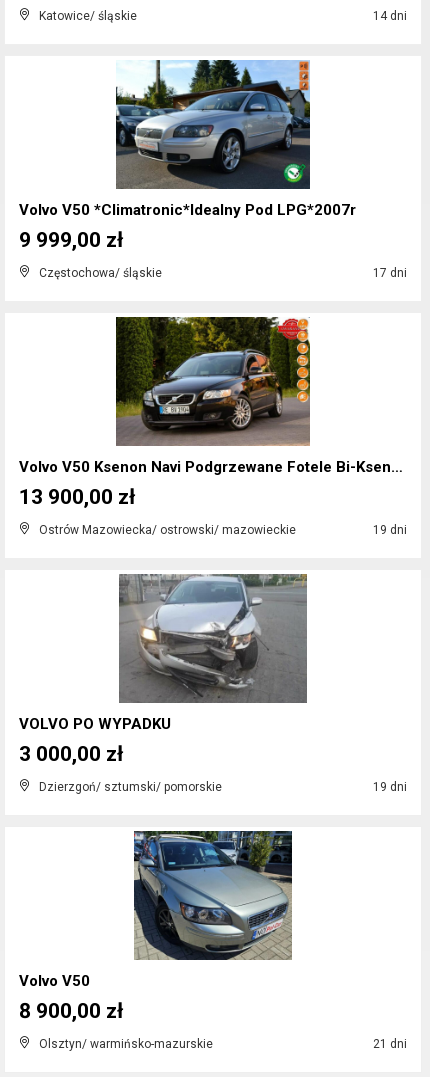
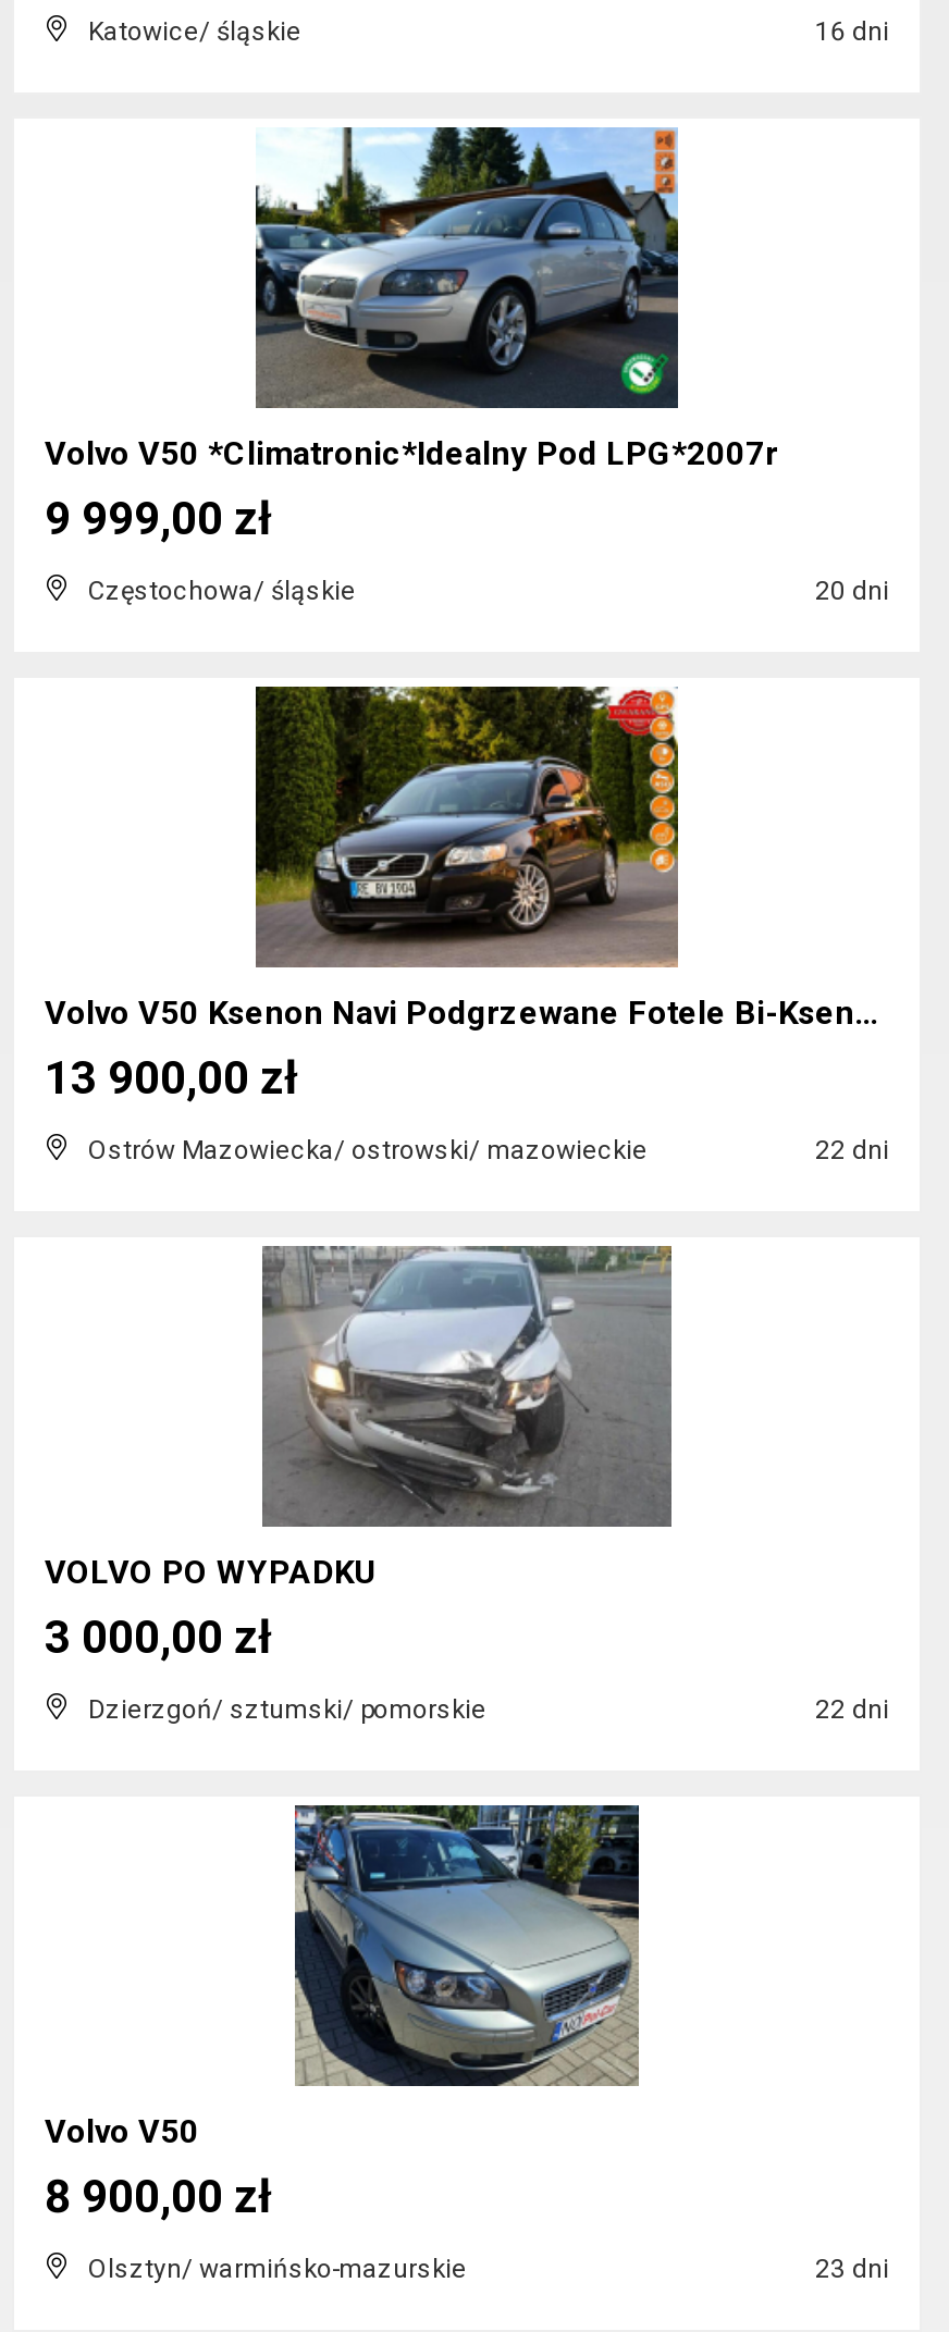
- 14 dni
+ 16 dni

- 17 dni
+ 20 dni

- 19 dni
+ 22 dni

- 19 dni
+ 22 dni

- 21 dni
+ 23 dni
